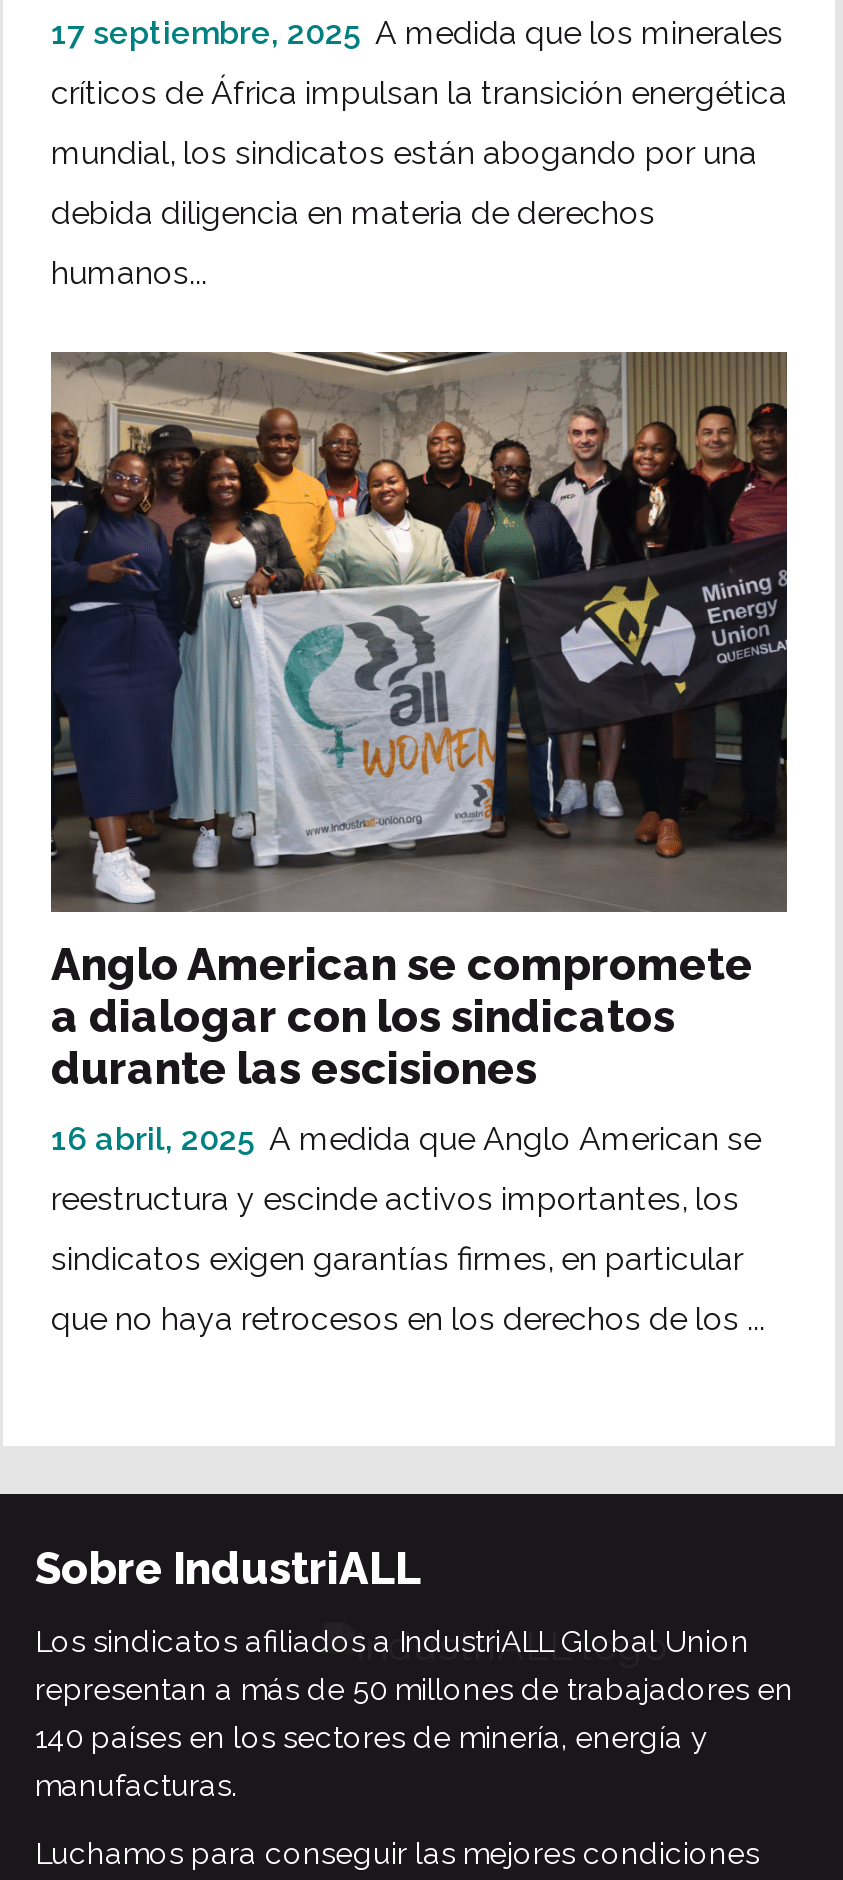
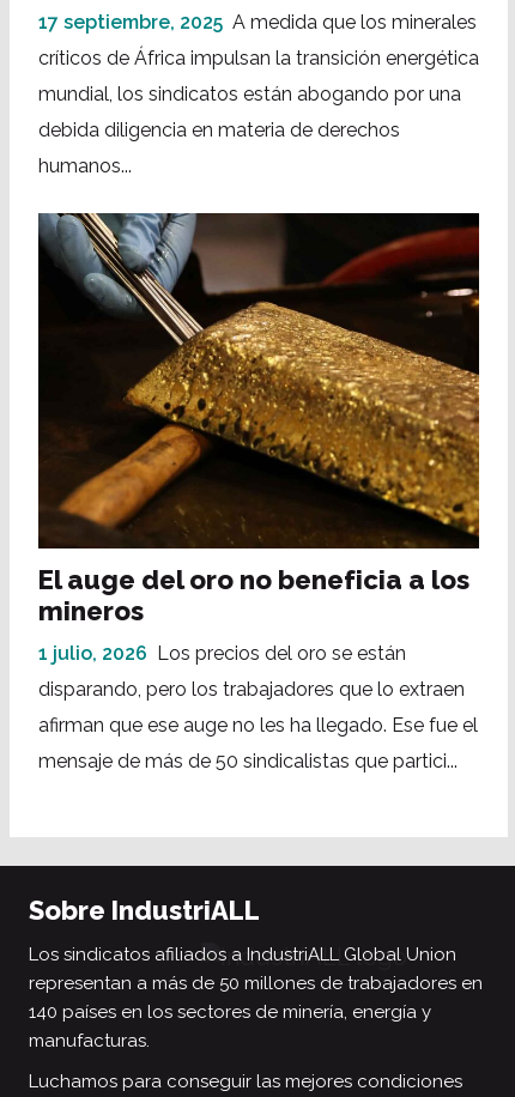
- [image]
- Anglo American se compromete
- a dialogar con los sindicatos
- durante las escisiones
+ [image]
+ El auge del oro no beneficia a los
+ mineros

- 16 abril, 2025 A medida que Anglo American se
+ 1 julio, 2026 Los precios del oro se están

- reestructura y escinde activos importantes, los
+ disparando, pero los trabajadores que lo extraen

- sindicatos exigen garantías firmes, en particular
+ afirman que ese auge no les ha llegado. Ese fue el

- que no haya retrocesos en los derechos de los ...
+ mensaje de más de 50 sindicalistas que partici...
